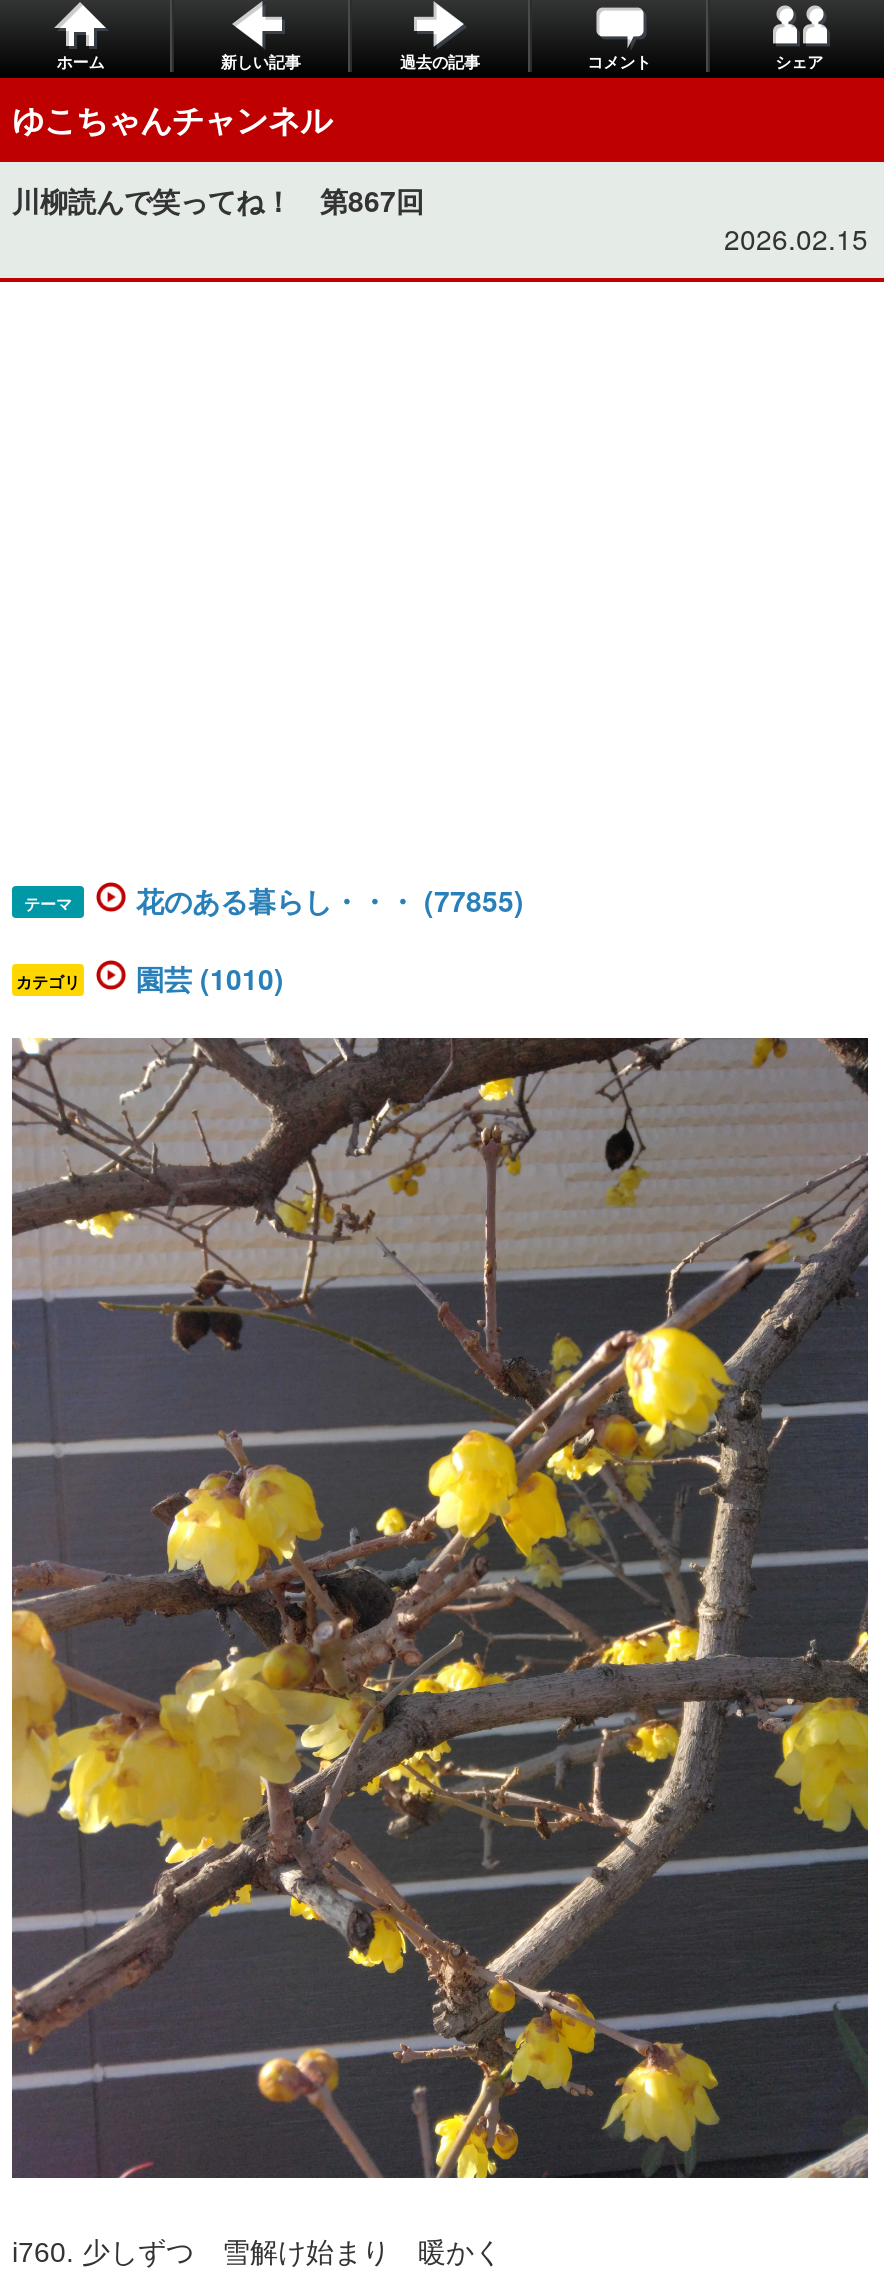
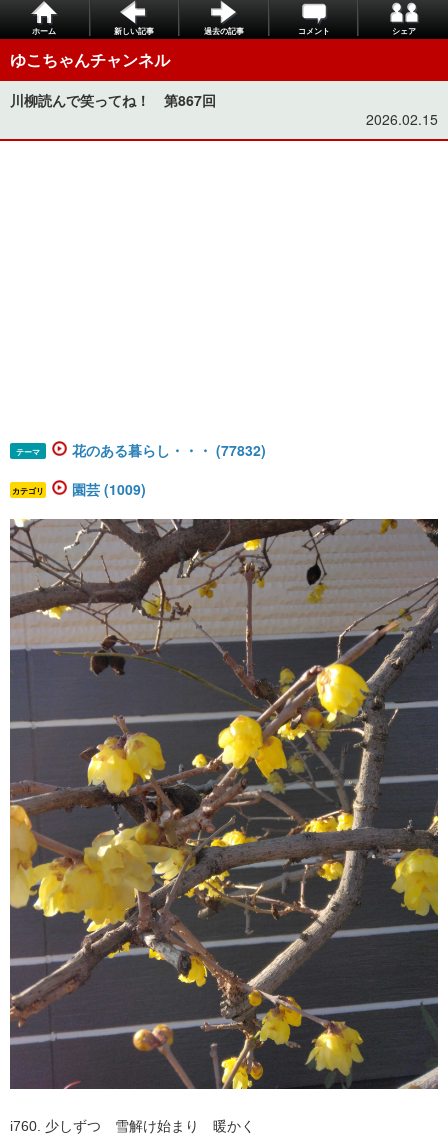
- 花のある暮らし・・・ (77855)
+ 花のある暮らし・・・ (77832)

- 園芸 (1010)
+ 園芸 (1009)
